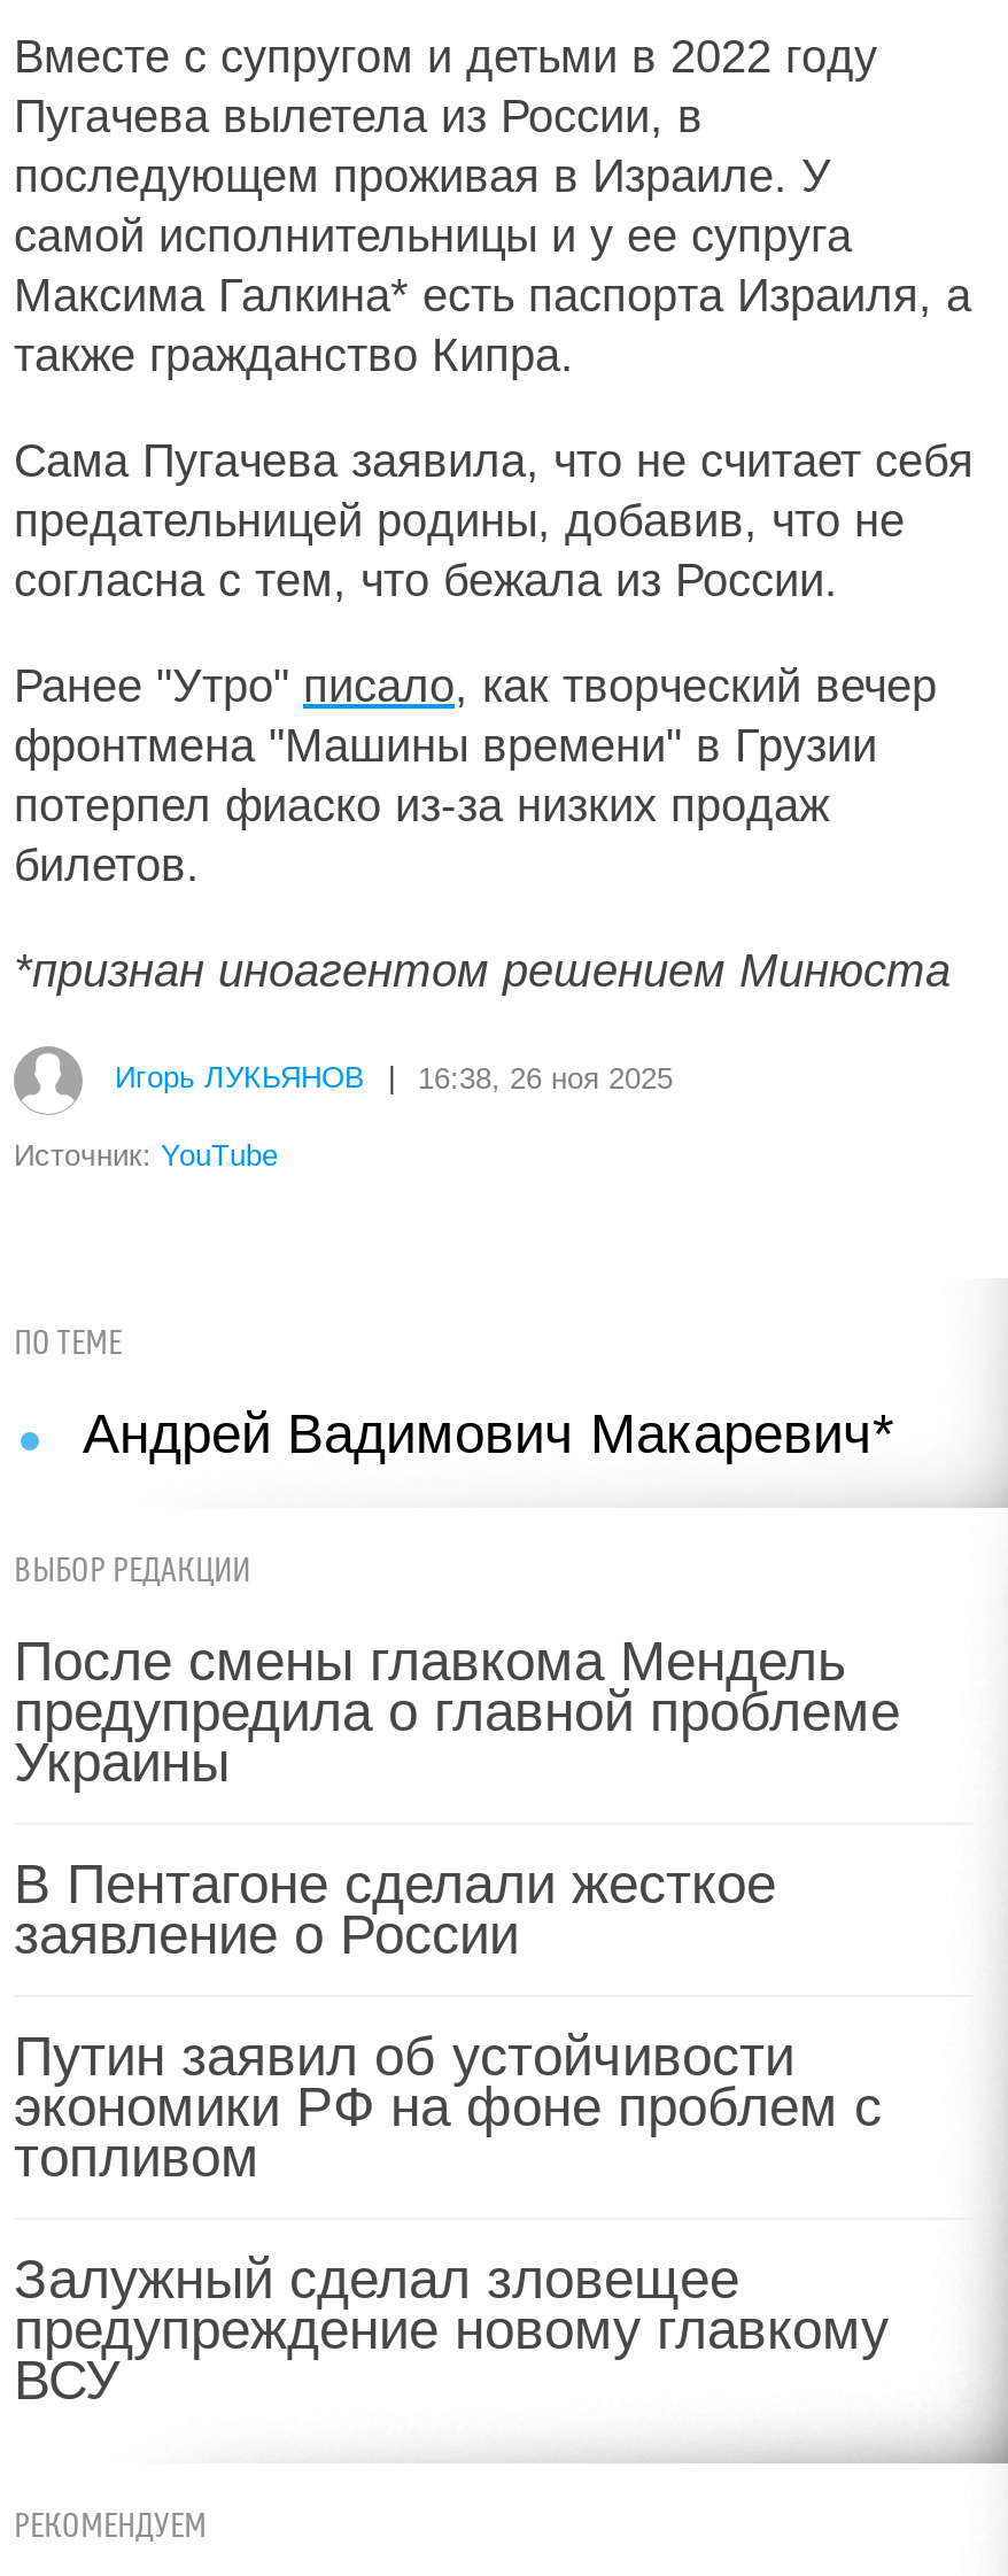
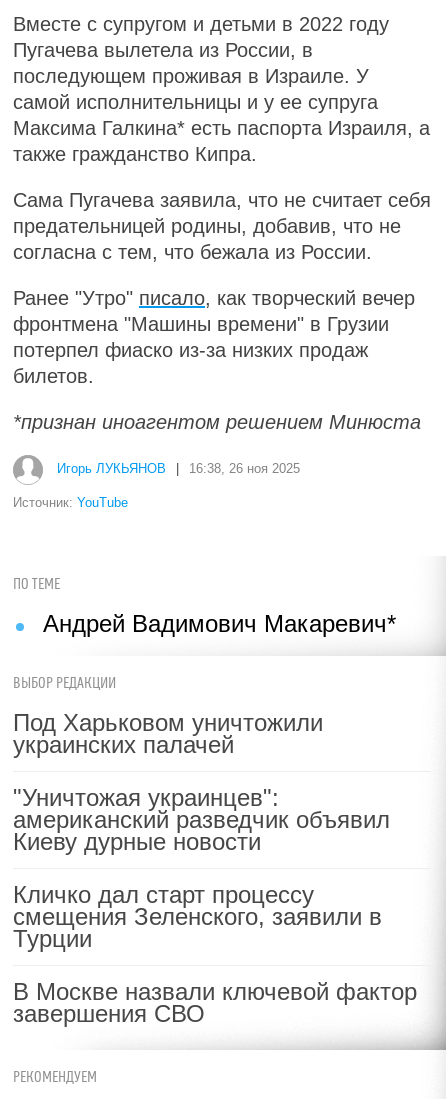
- После смены главкома Мендель
- предупредила о главной проблеме
- Украины
+ Под Харьковом уничтожили
+ украинских палачей

- В Пентагоне сделали жесткое
- заявление о России
+ "Уничтожая украинцев":
+ американский разведчик объявил
+ Киеву дурные новости

- Путин заявил об устойчивости
- экономики РФ на фоне проблем с
- топливом
+ Кличко дал старт процессу
+ смещения Зеленского, заявили в
+ Турции

- Залужный сделал зловещее
- предупреждение новому главкому
- ВСУ
+ В Москве назвали ключевой фактор
+ завершения СВО
